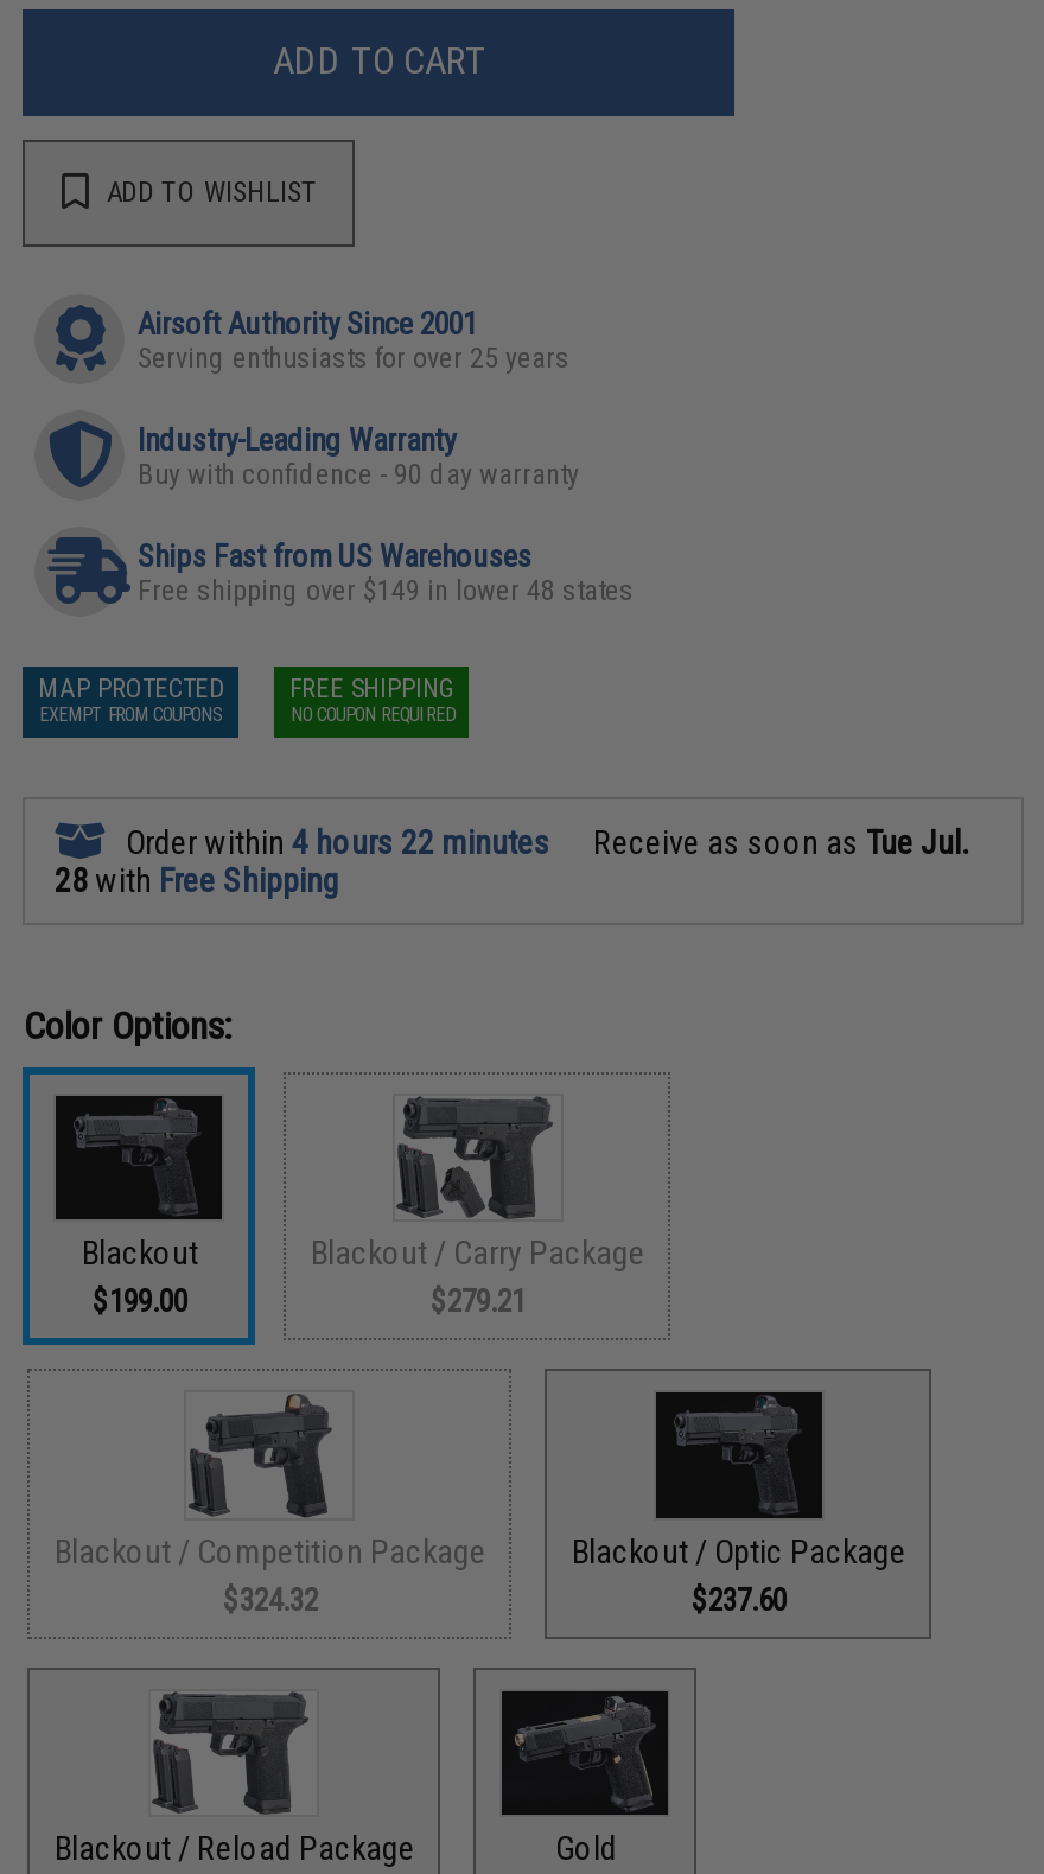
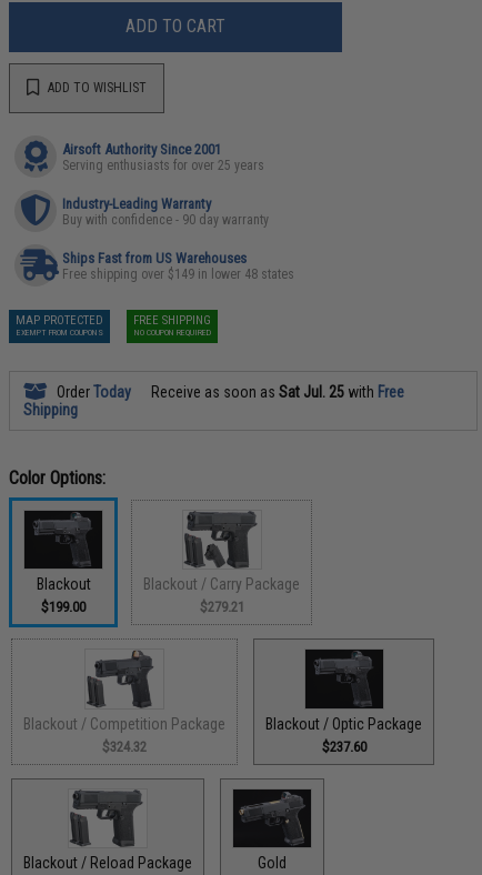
- Order within 4 hours 22 minutes
- Receive as soon as Tue Jul.
- 28 with Free Shipping
+ Order Today
+ Receive as soon as Sat Jul. 25 with Free
+ Shipping
